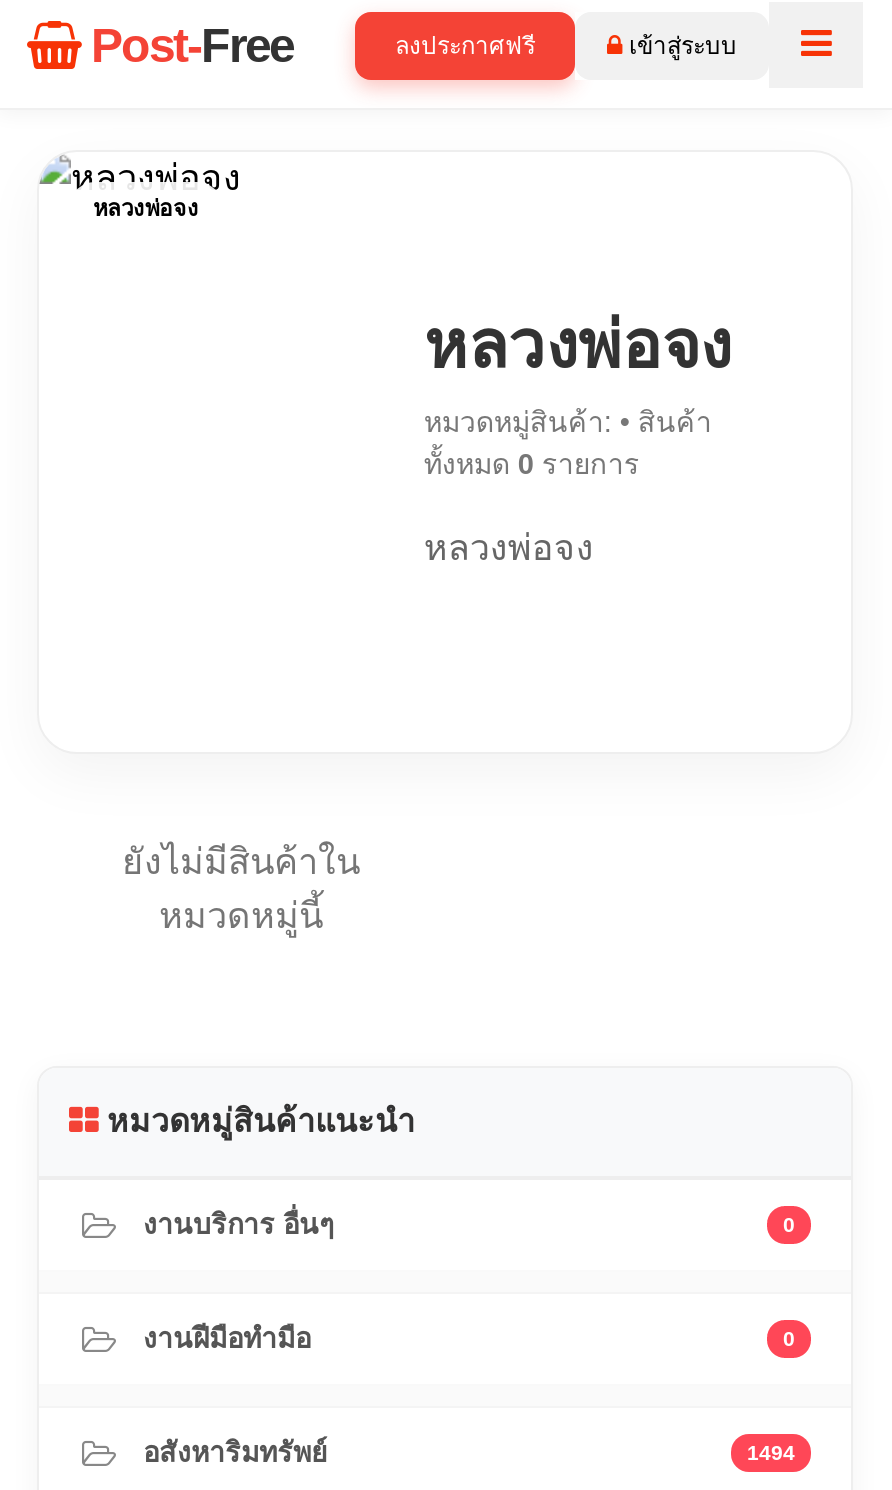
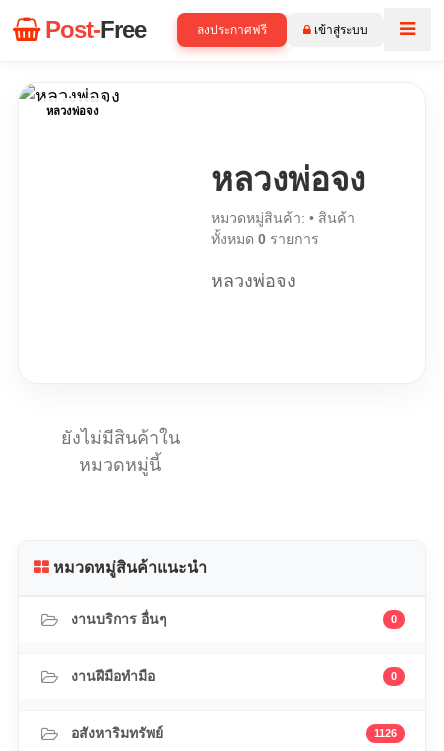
- 1494
+ 1126
